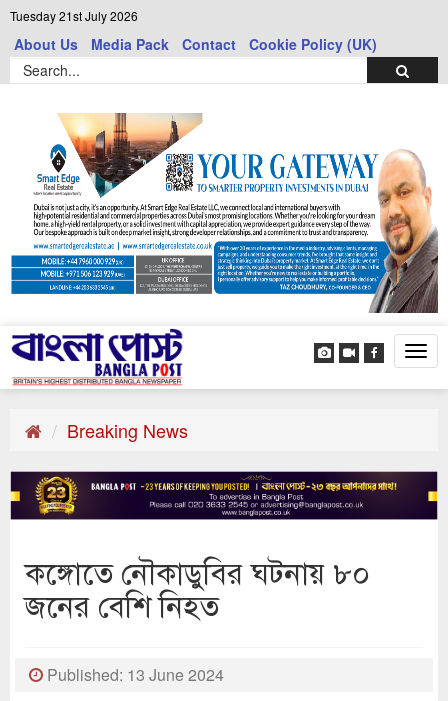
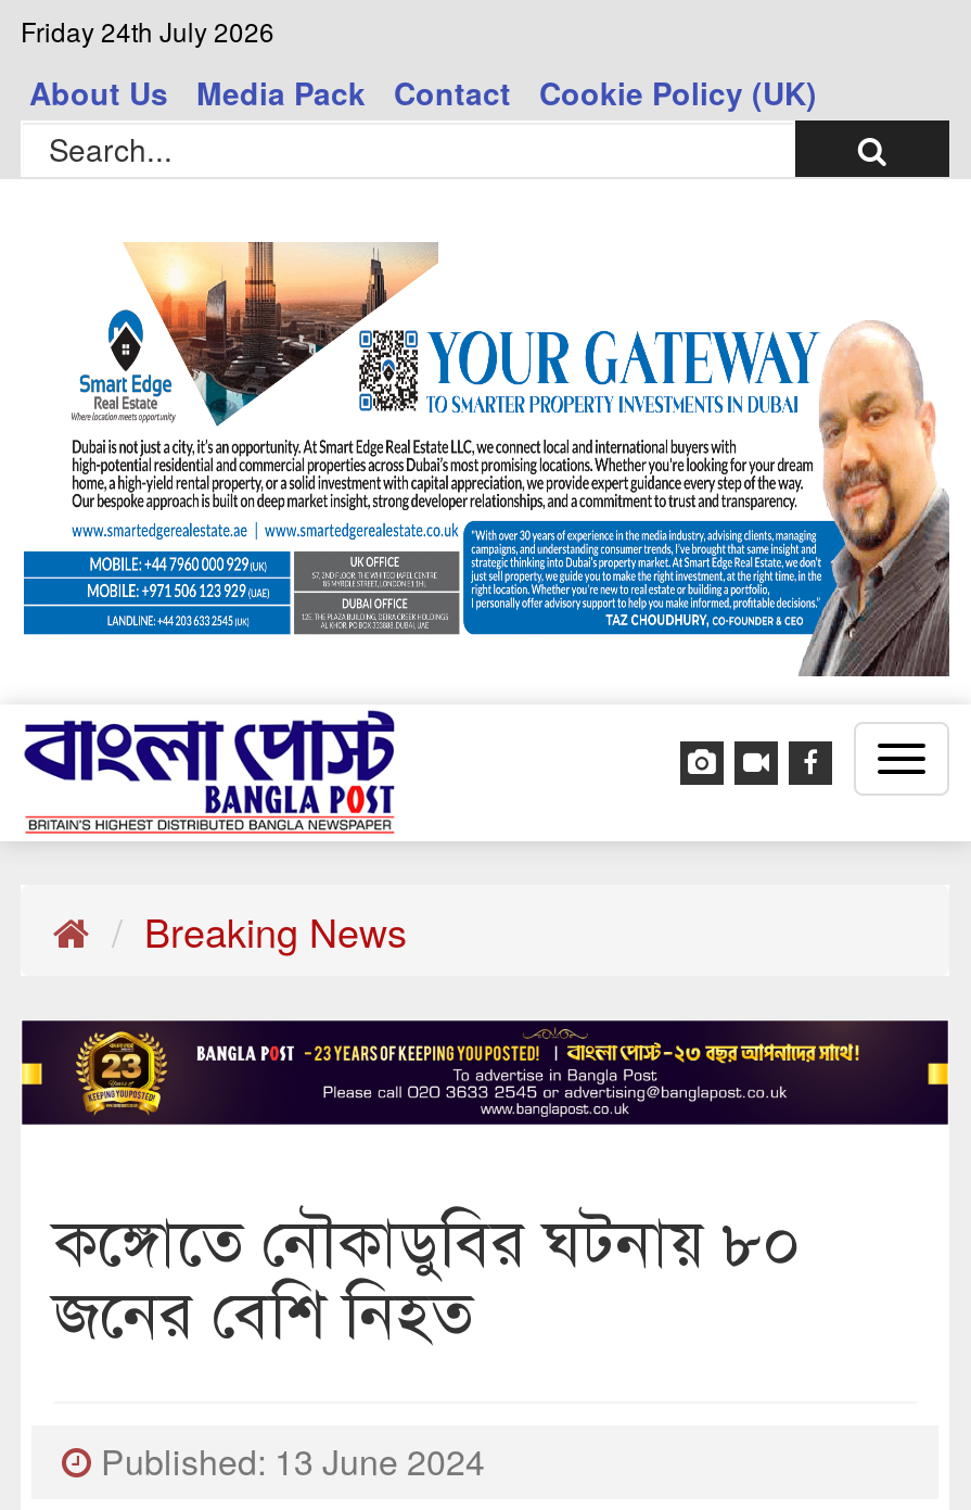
- Tuesday 21st July 2026
+ Friday 24th July 2026
